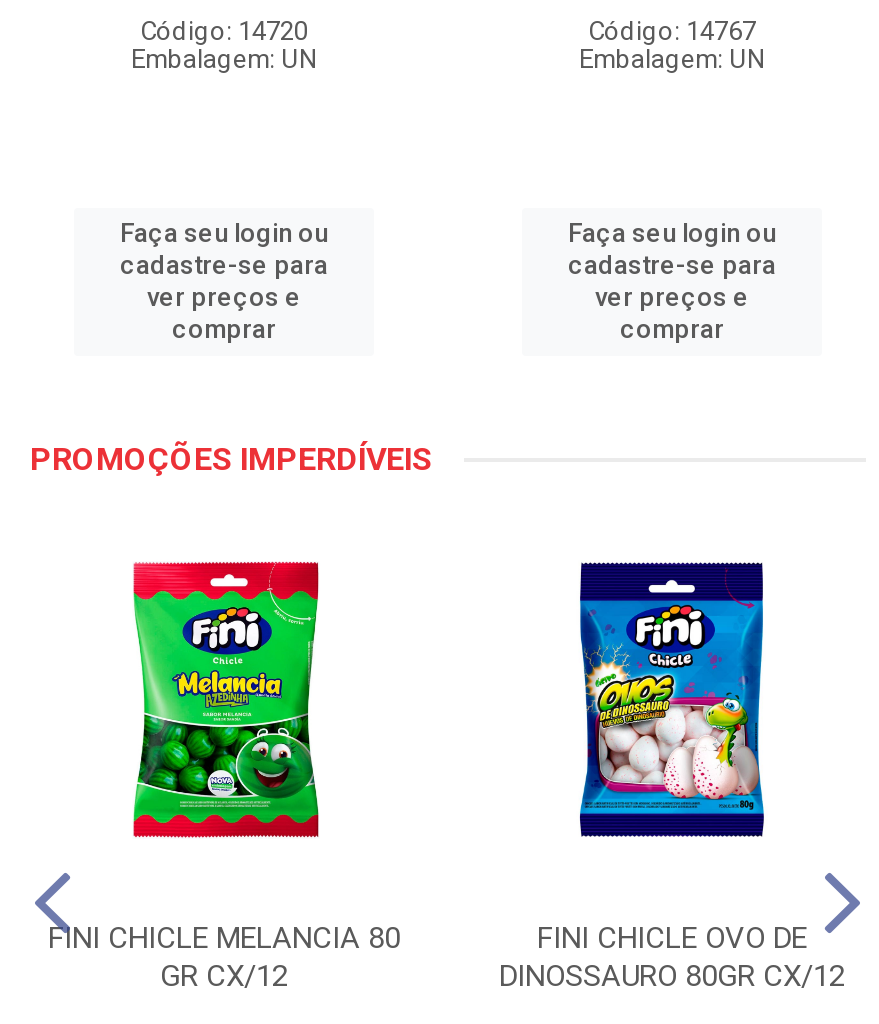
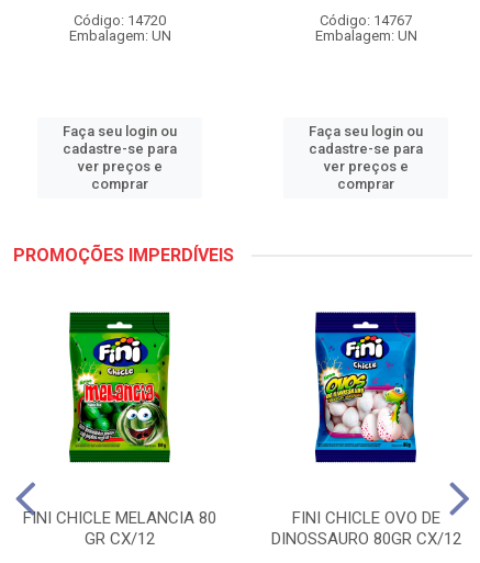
- [image]
+ [image]
